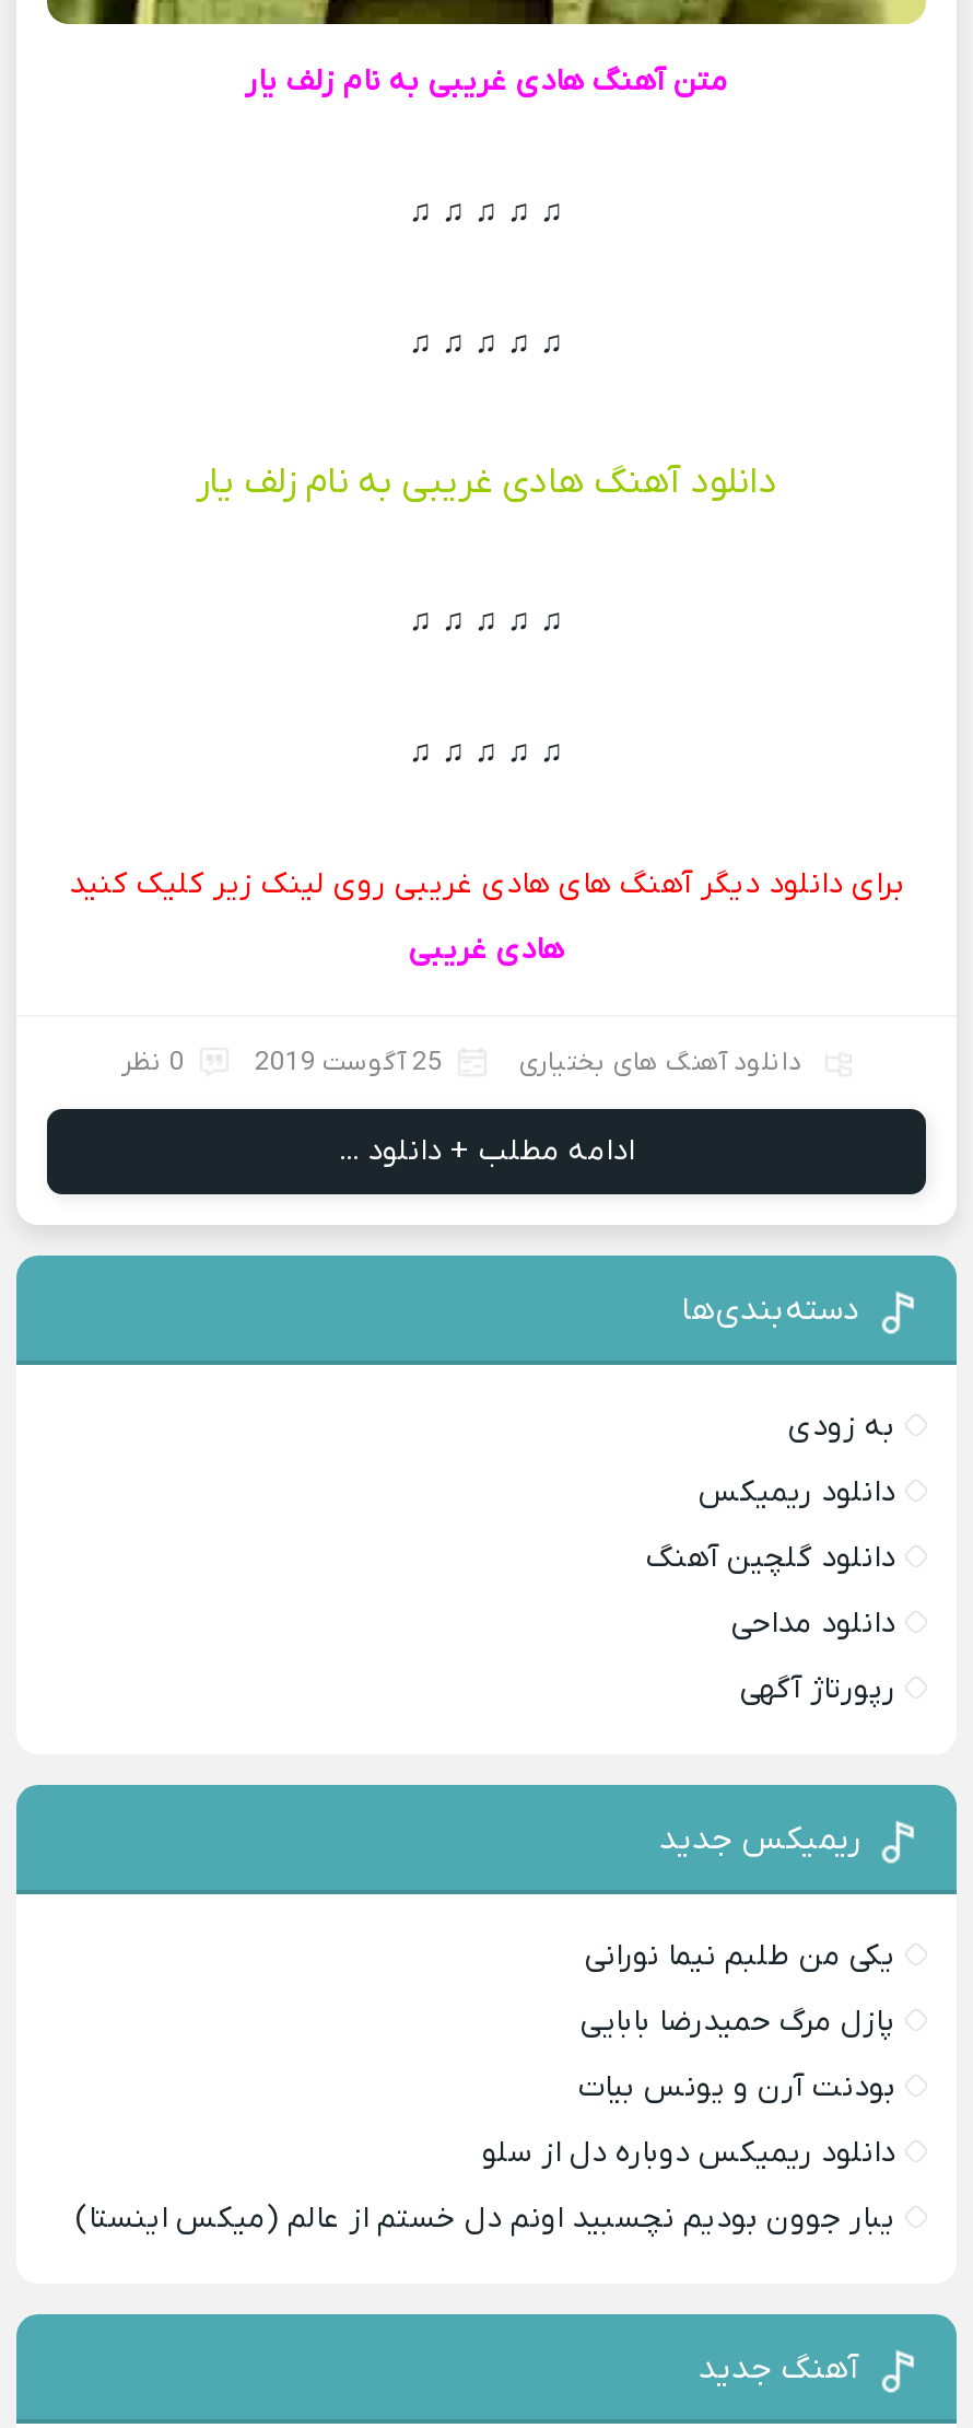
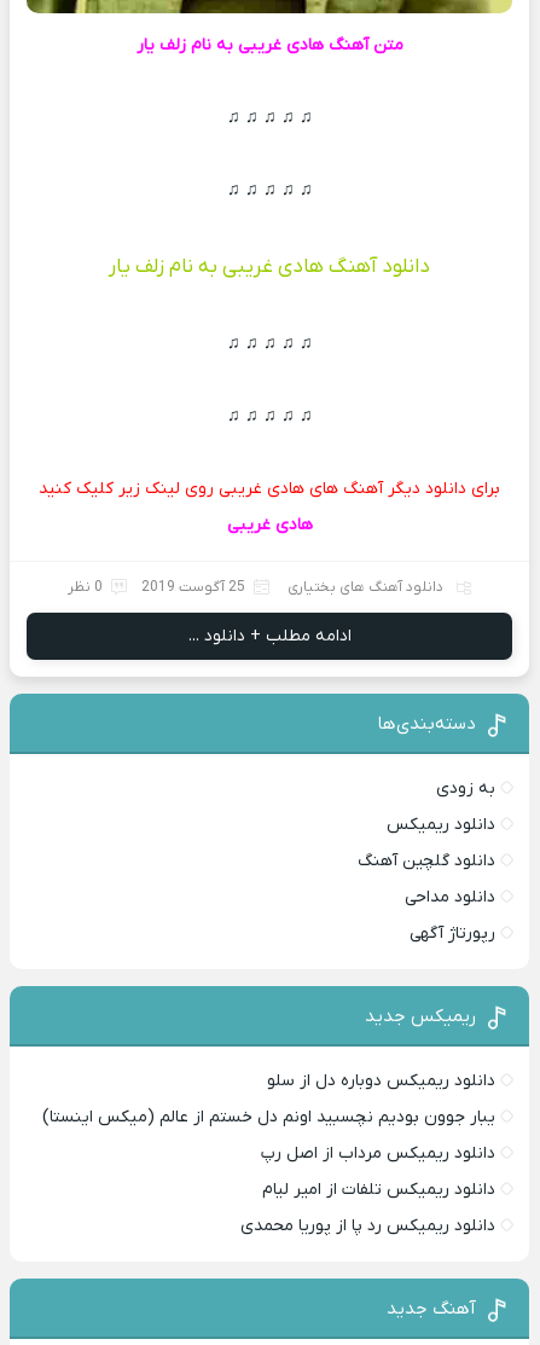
- یکی من طلبم نیما نورانی
- پازل مرگ حمیدرضا بابایی
- بودنت آرن و یونس بیات

moved up: دانلود ریمیکس دوباره دل از سلو | یبار جوون بودیم نچسبید اونم دل خستم از عالم (میکس اینستا)

+ دانلود ریمیکس مرداب از اصل رپ
+ دانلود ریمیکس تلفات از امیر لیام
+ دانلود ریمیکس رد پا از پوریا محمدی
